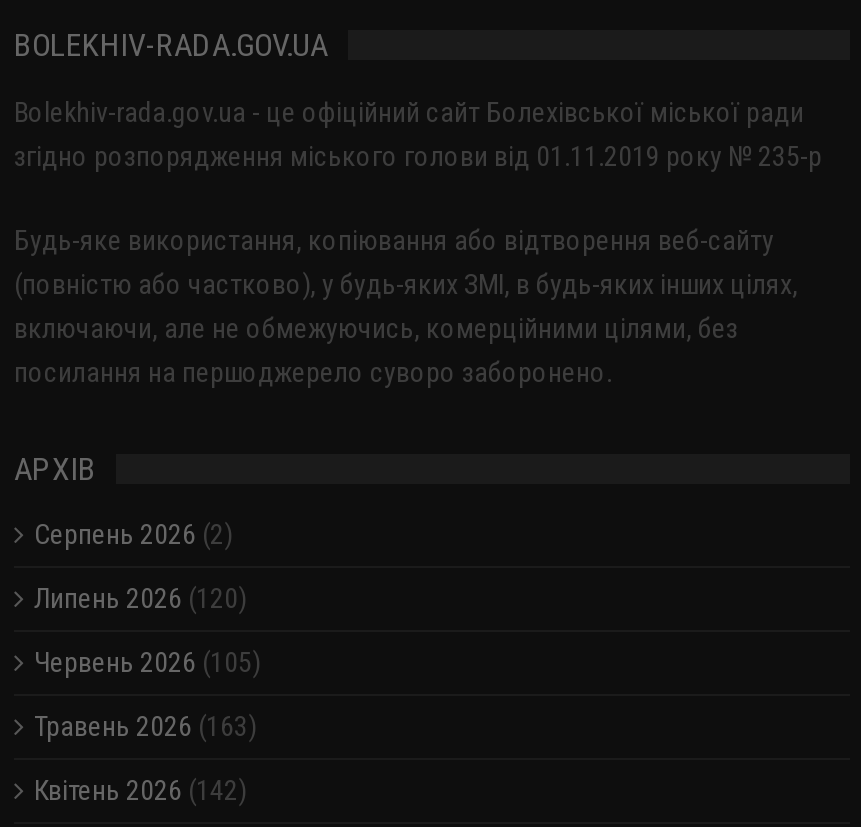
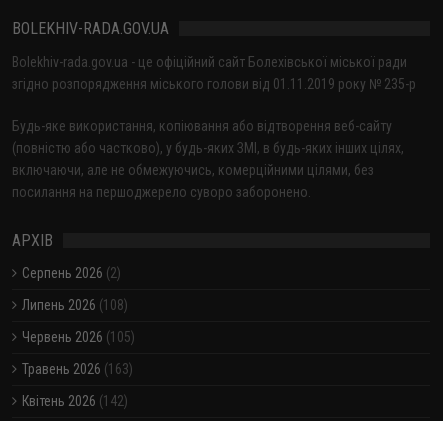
- Липень 2026 (120)
+ Липень 2026 (108)
